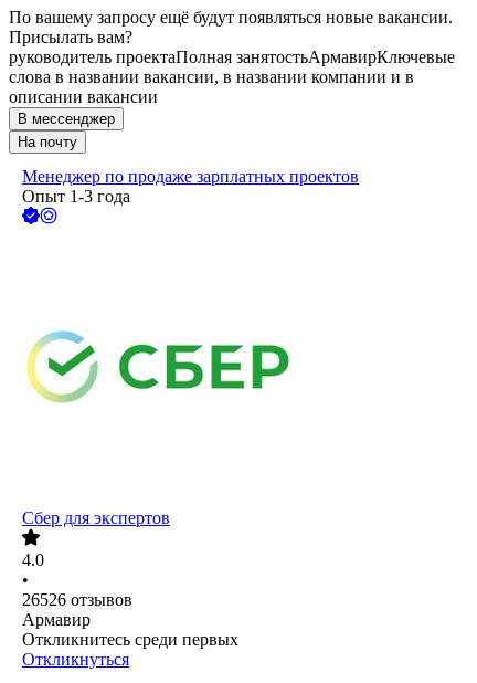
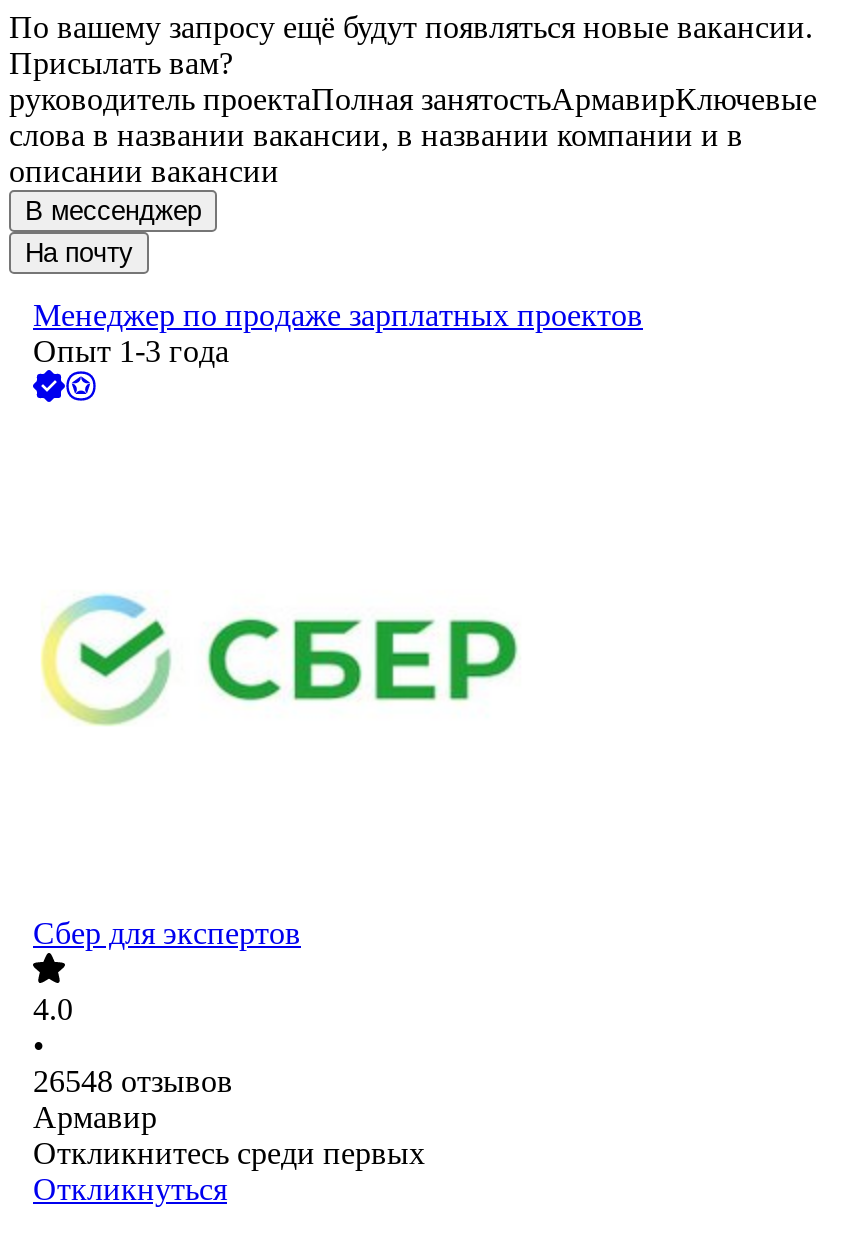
- 26526 отзывов
+ 26548 отзывов
